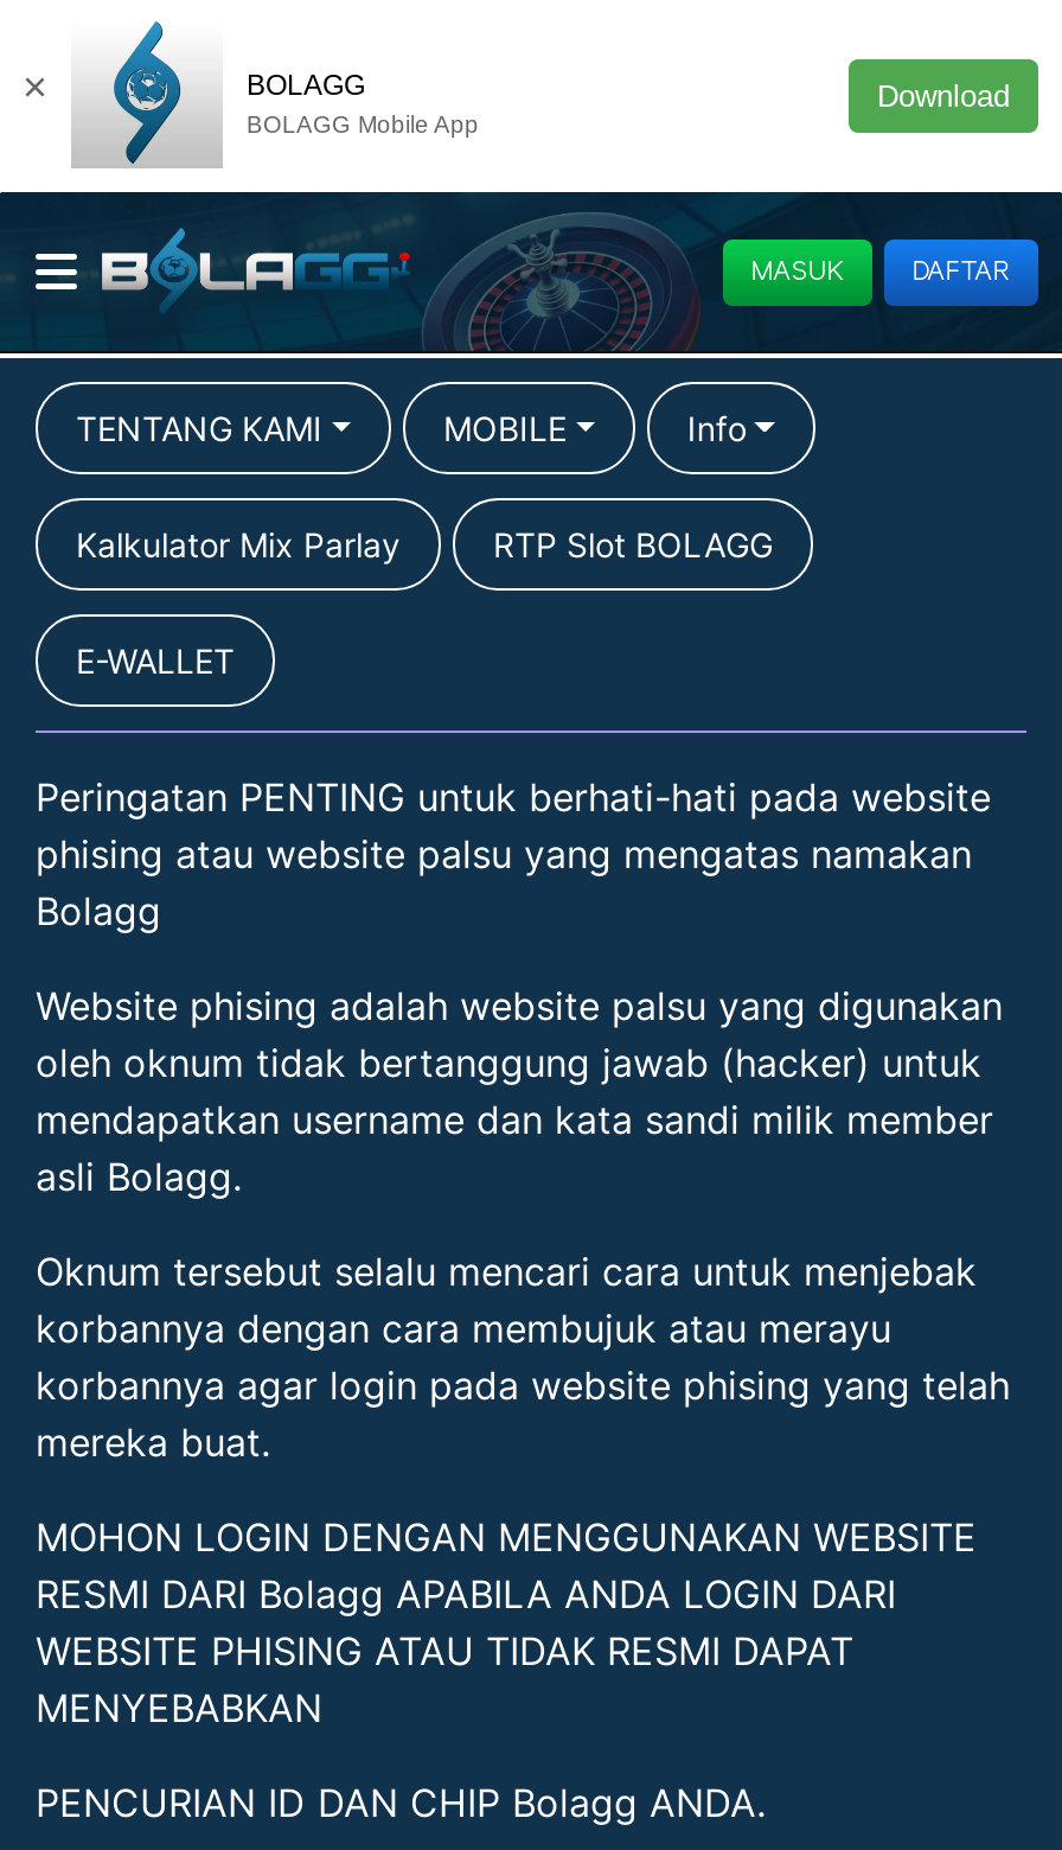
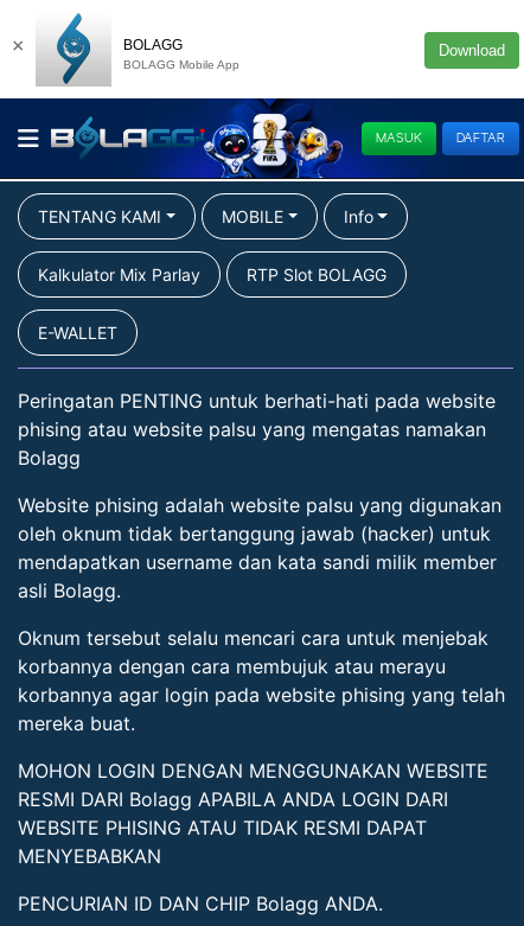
- [image]
+ [image]
